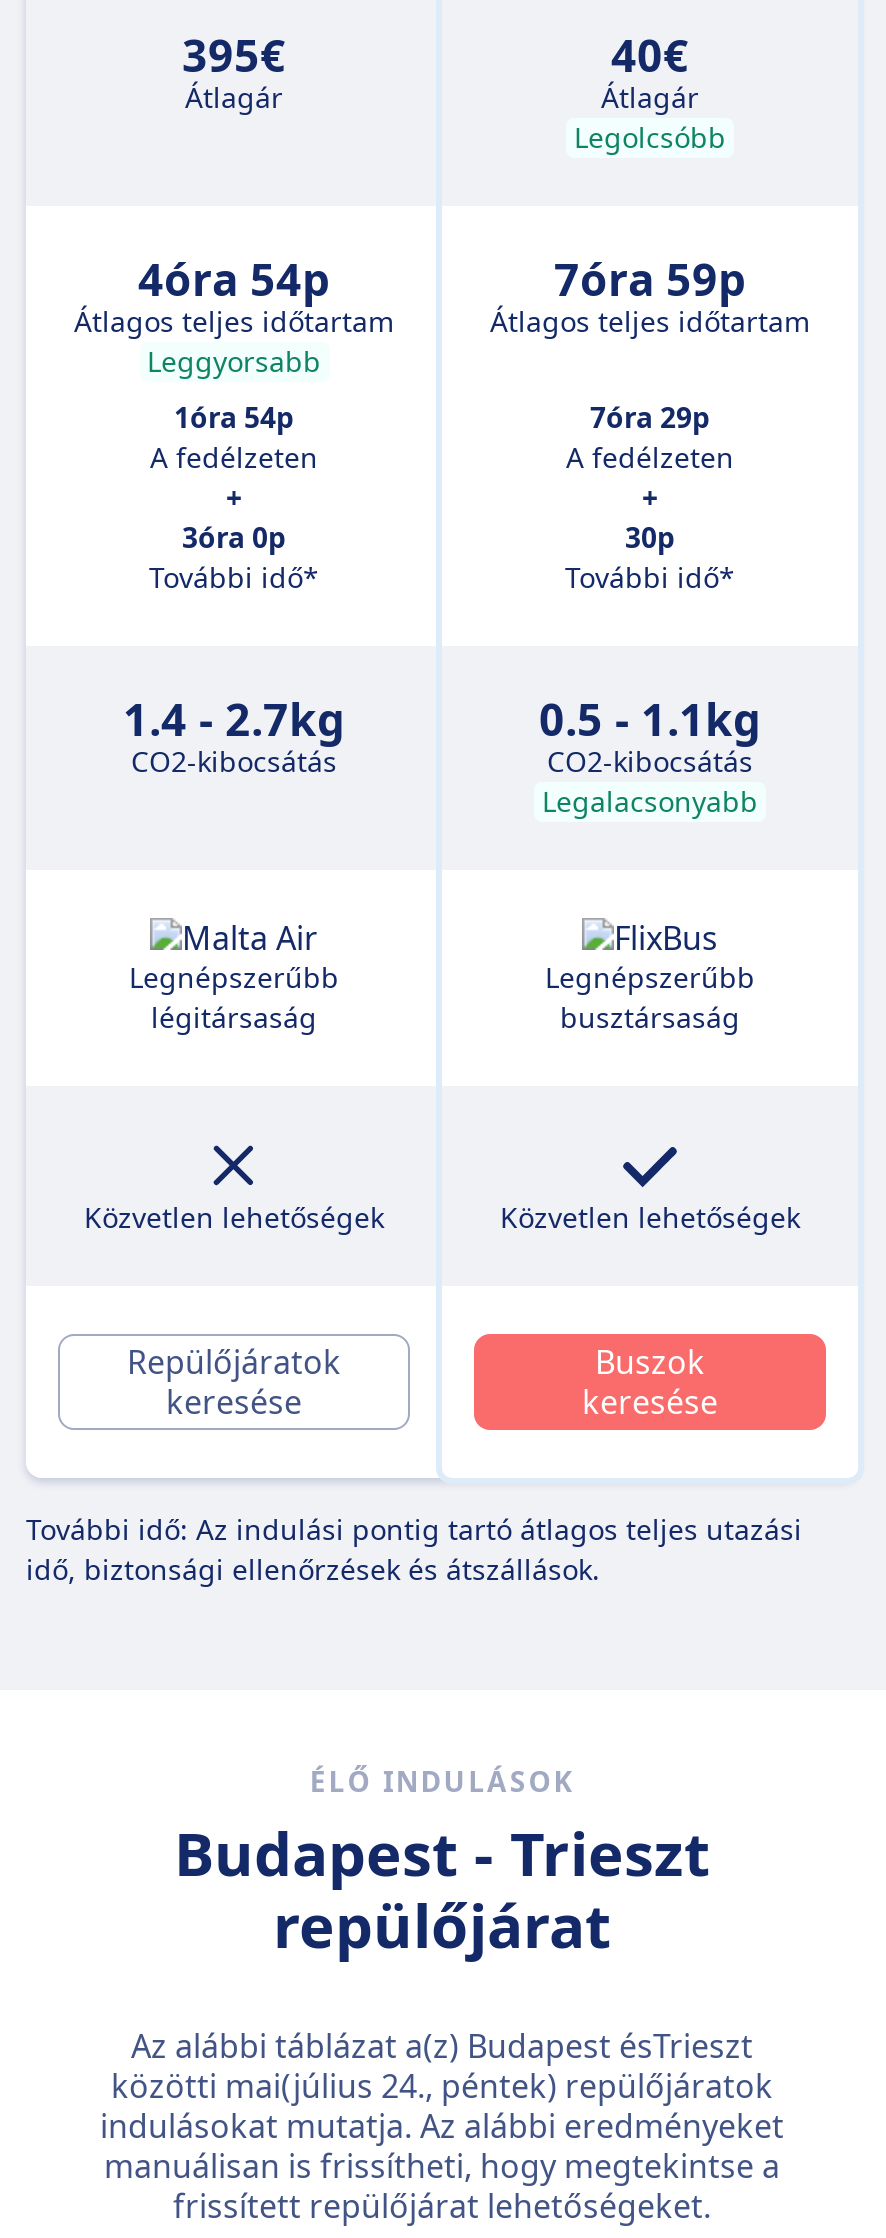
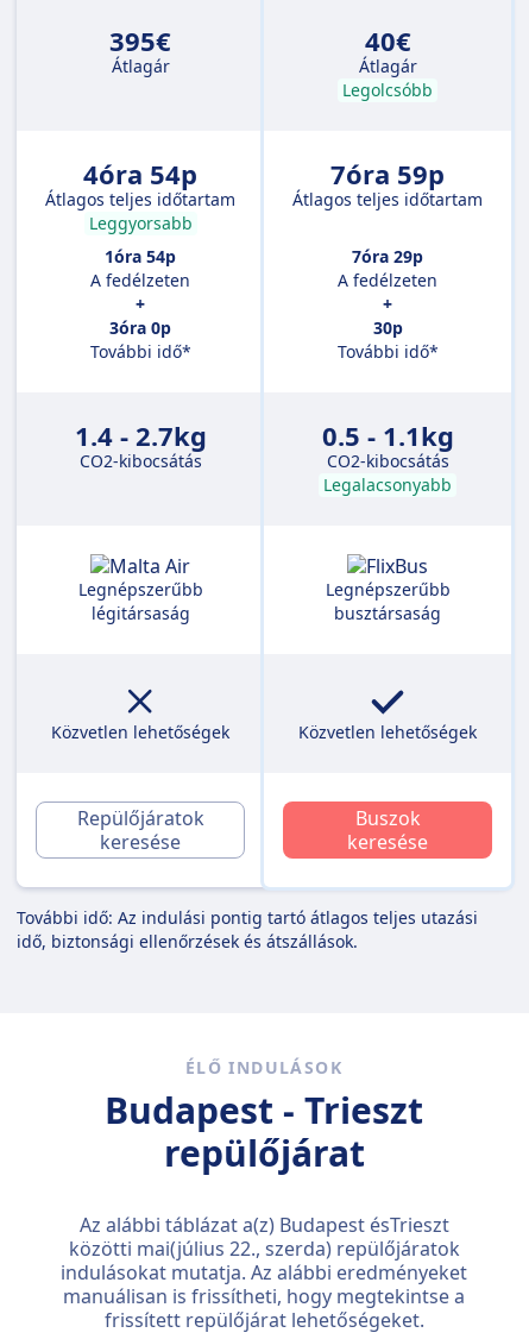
- közötti mai(július 24., péntek) repülőjáratok
+ közötti mai(július 22., szerda) repülőjáratok
